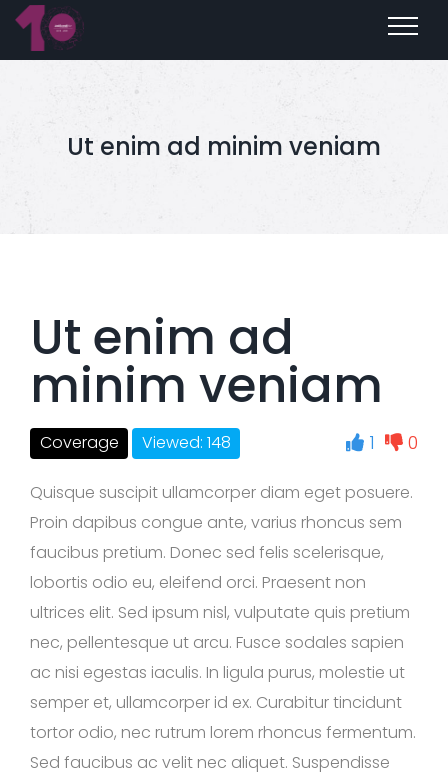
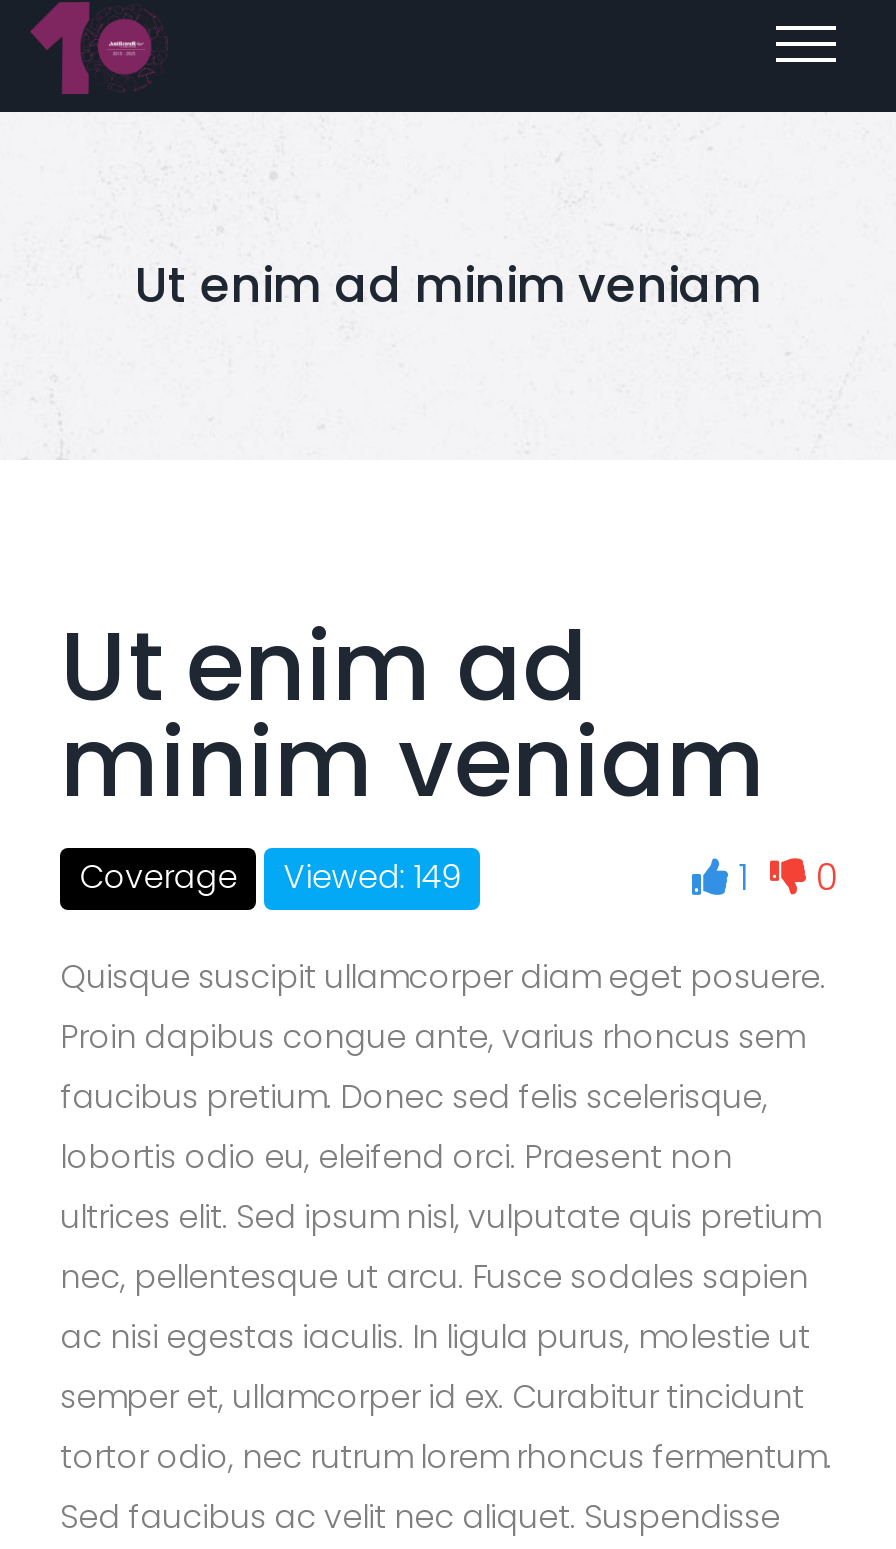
- Coverage Viewed: 148
+ Coverage Viewed: 149
